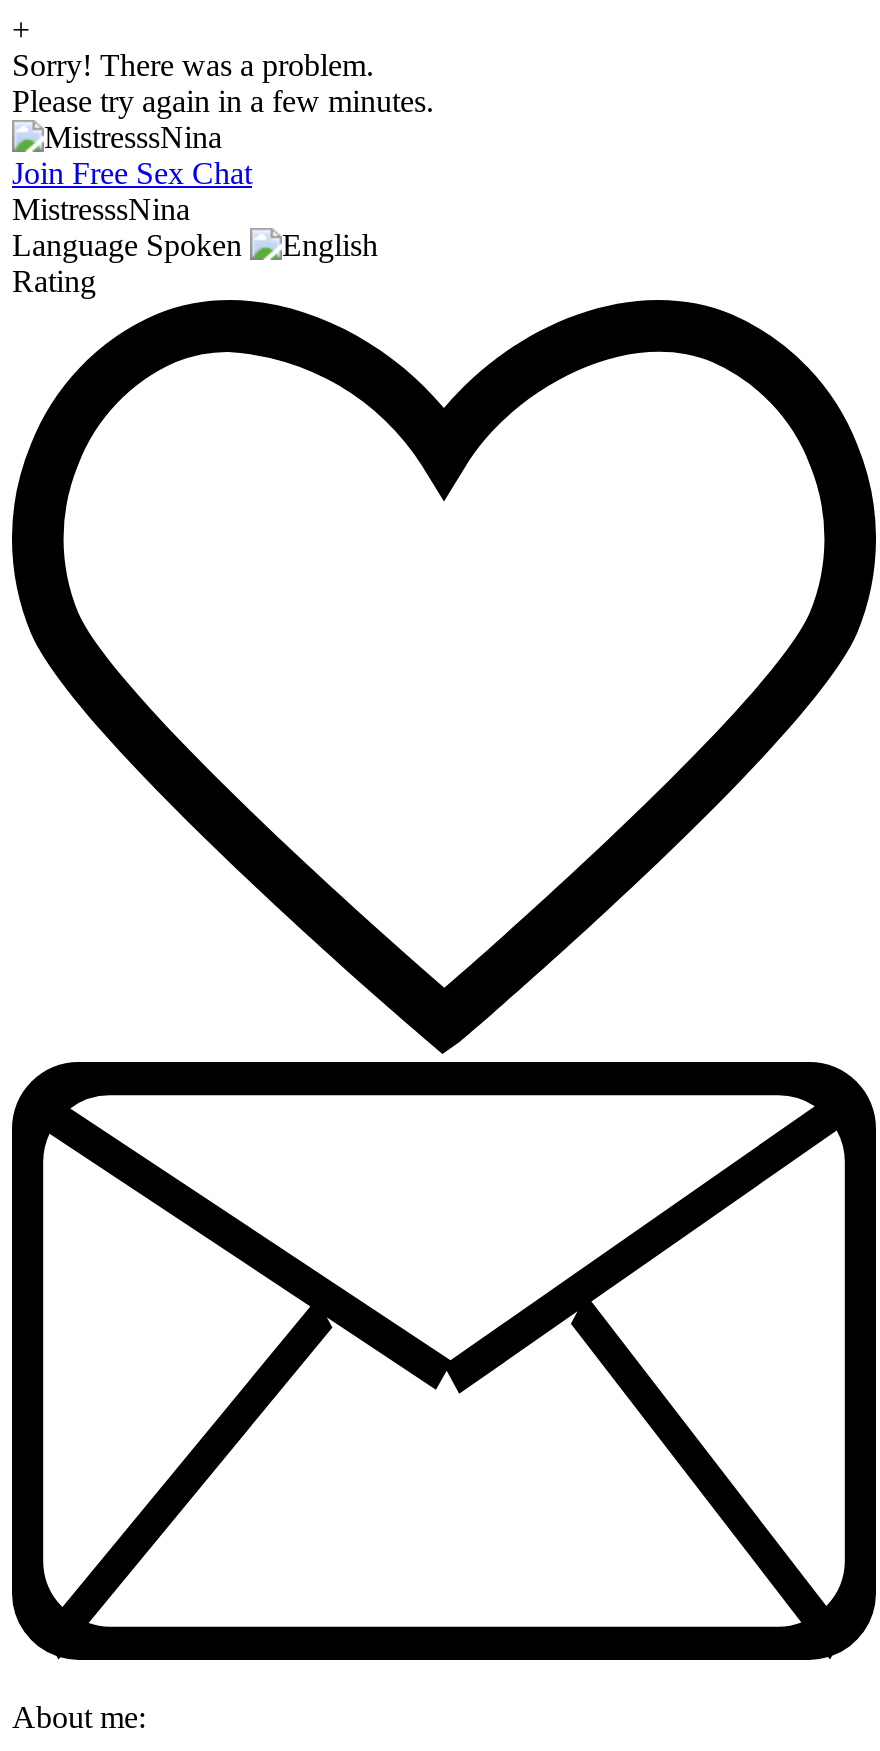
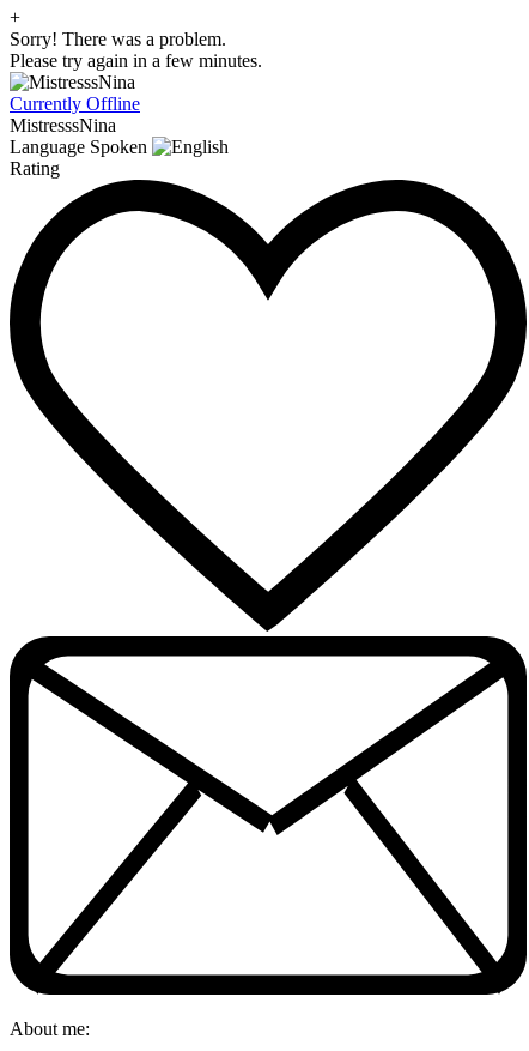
- Join Free Sex Chat
+ Currently Offline
